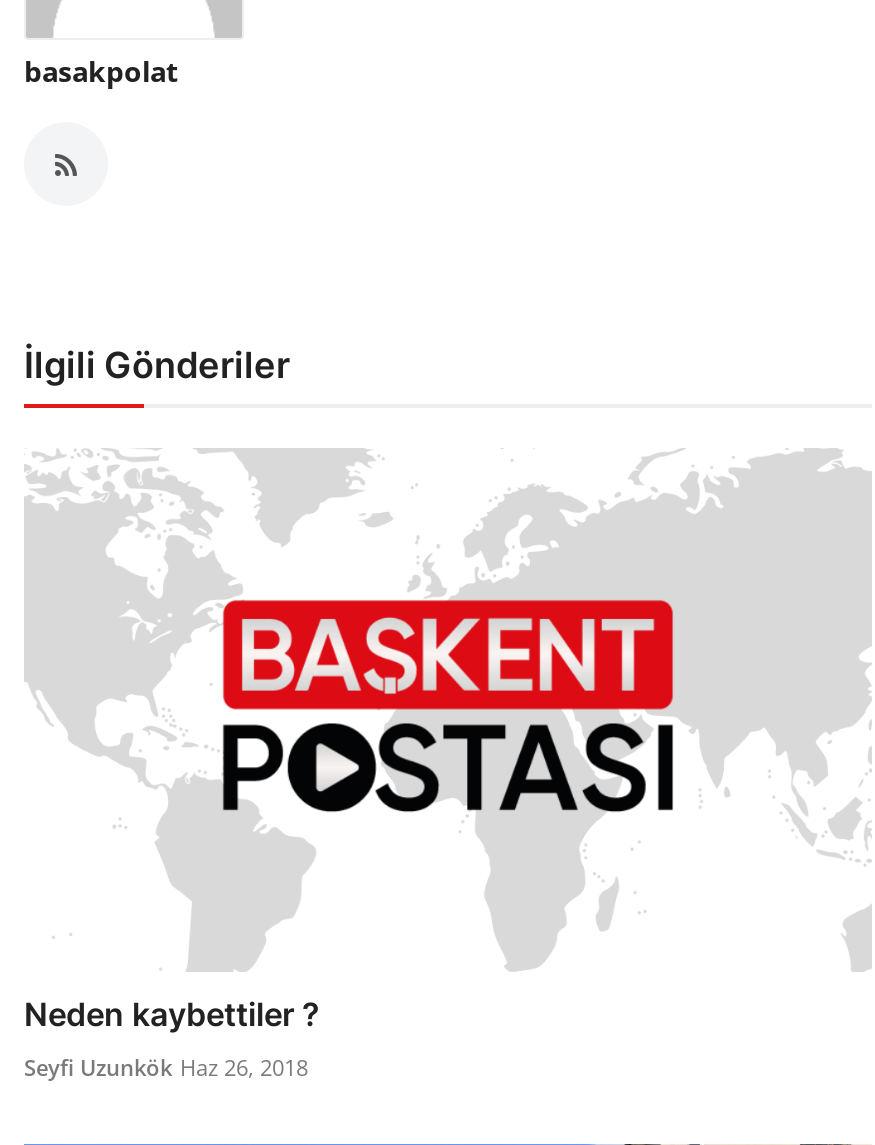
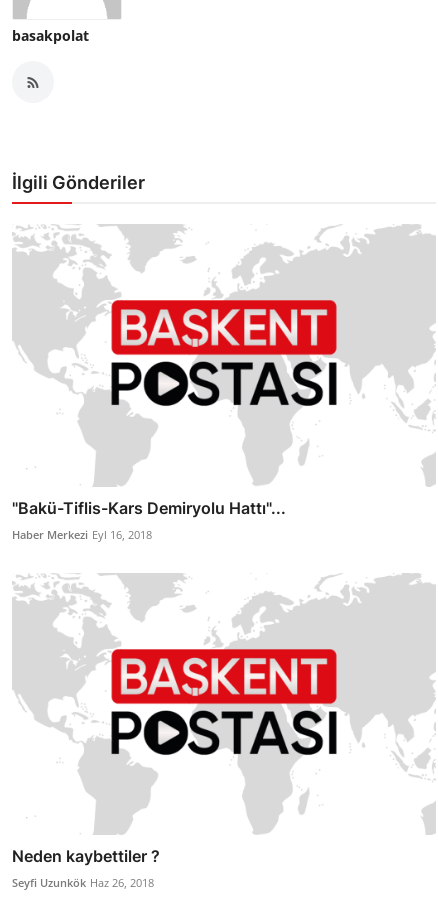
+ "Bakü-Tiflis-Kars Demiryolu Hattı"...
+ Haber Merkezi Eyl 16, 2018
